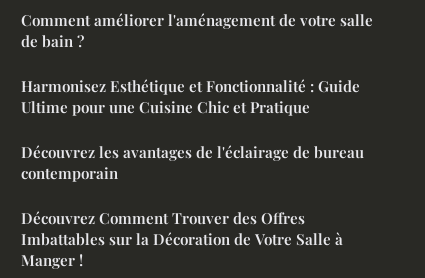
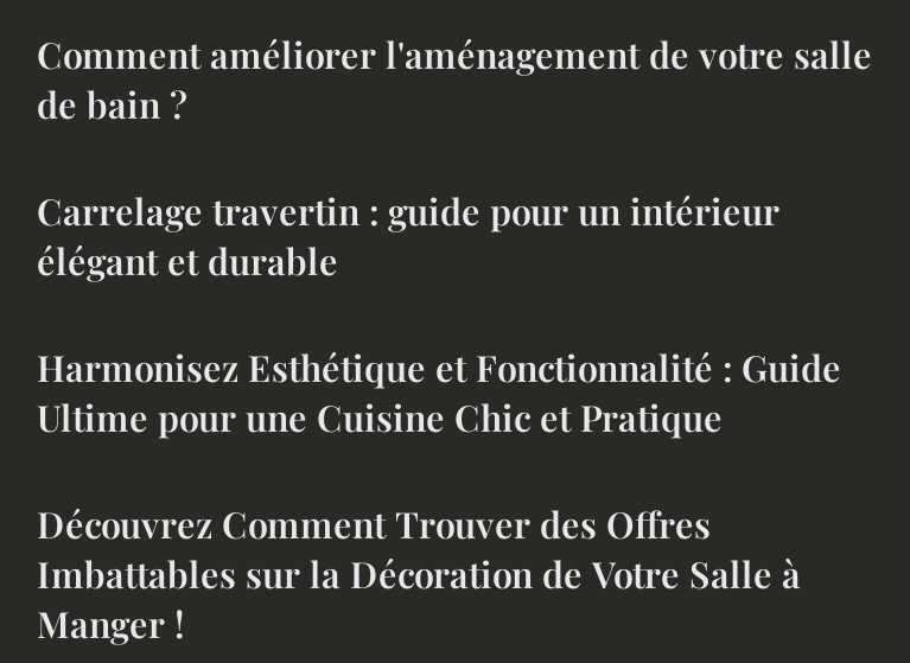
+ Carrelage travertin : guide pour un intérieur
+ élégant et durable

moved down: Harmonisez Esthétique et Fonctionnalité : Guide | Ultime pour une Cuisine Chic et Pratique

- Découvrez les avantages de l'éclairage de bureau
- contemporain
